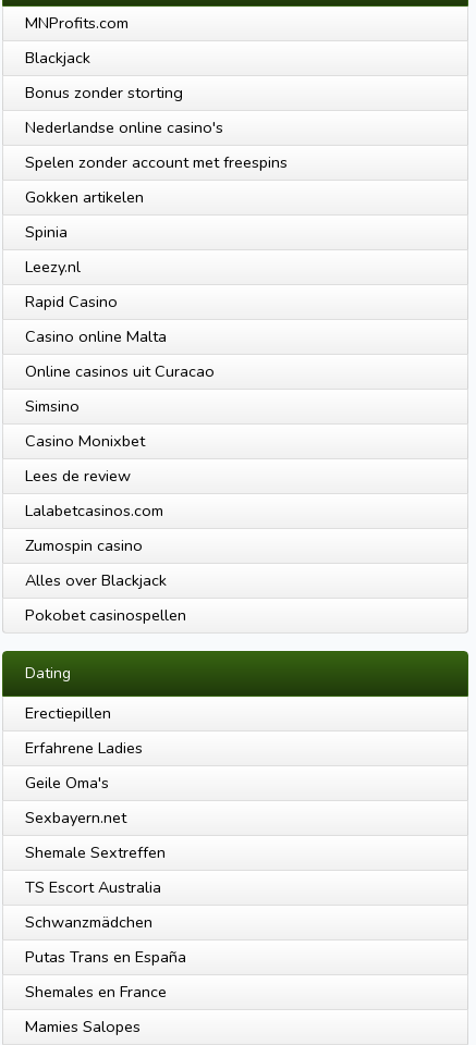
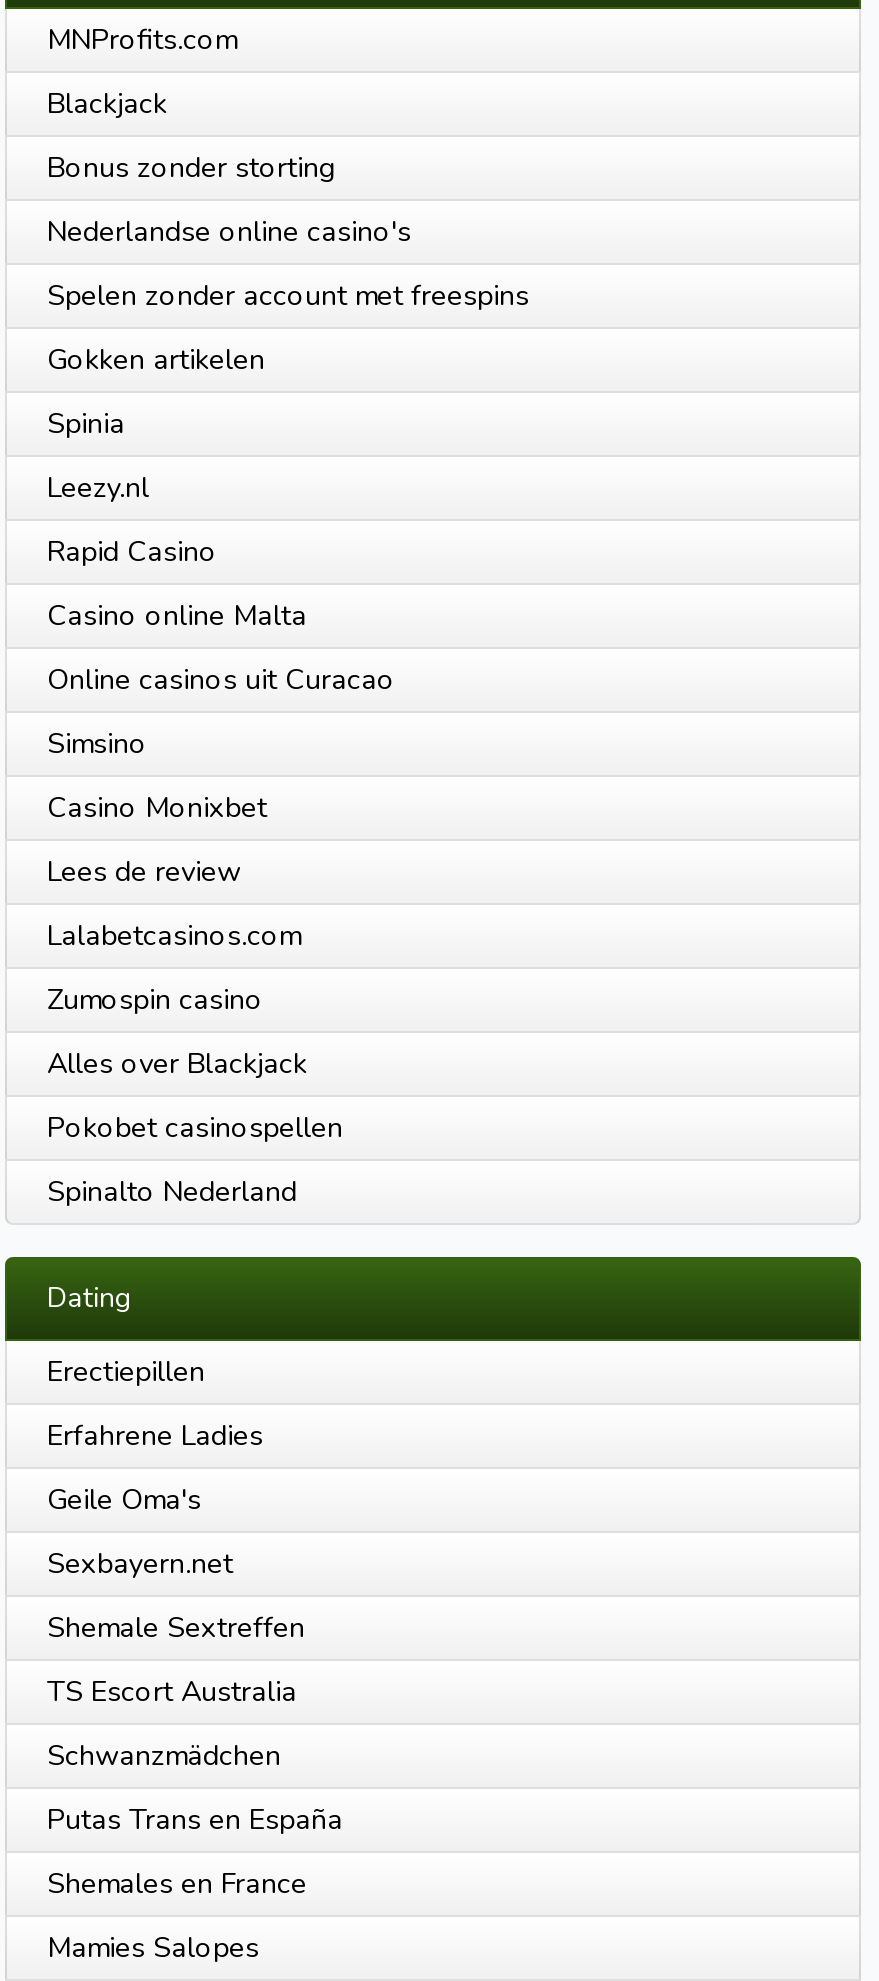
+ Spinalto Nederland
